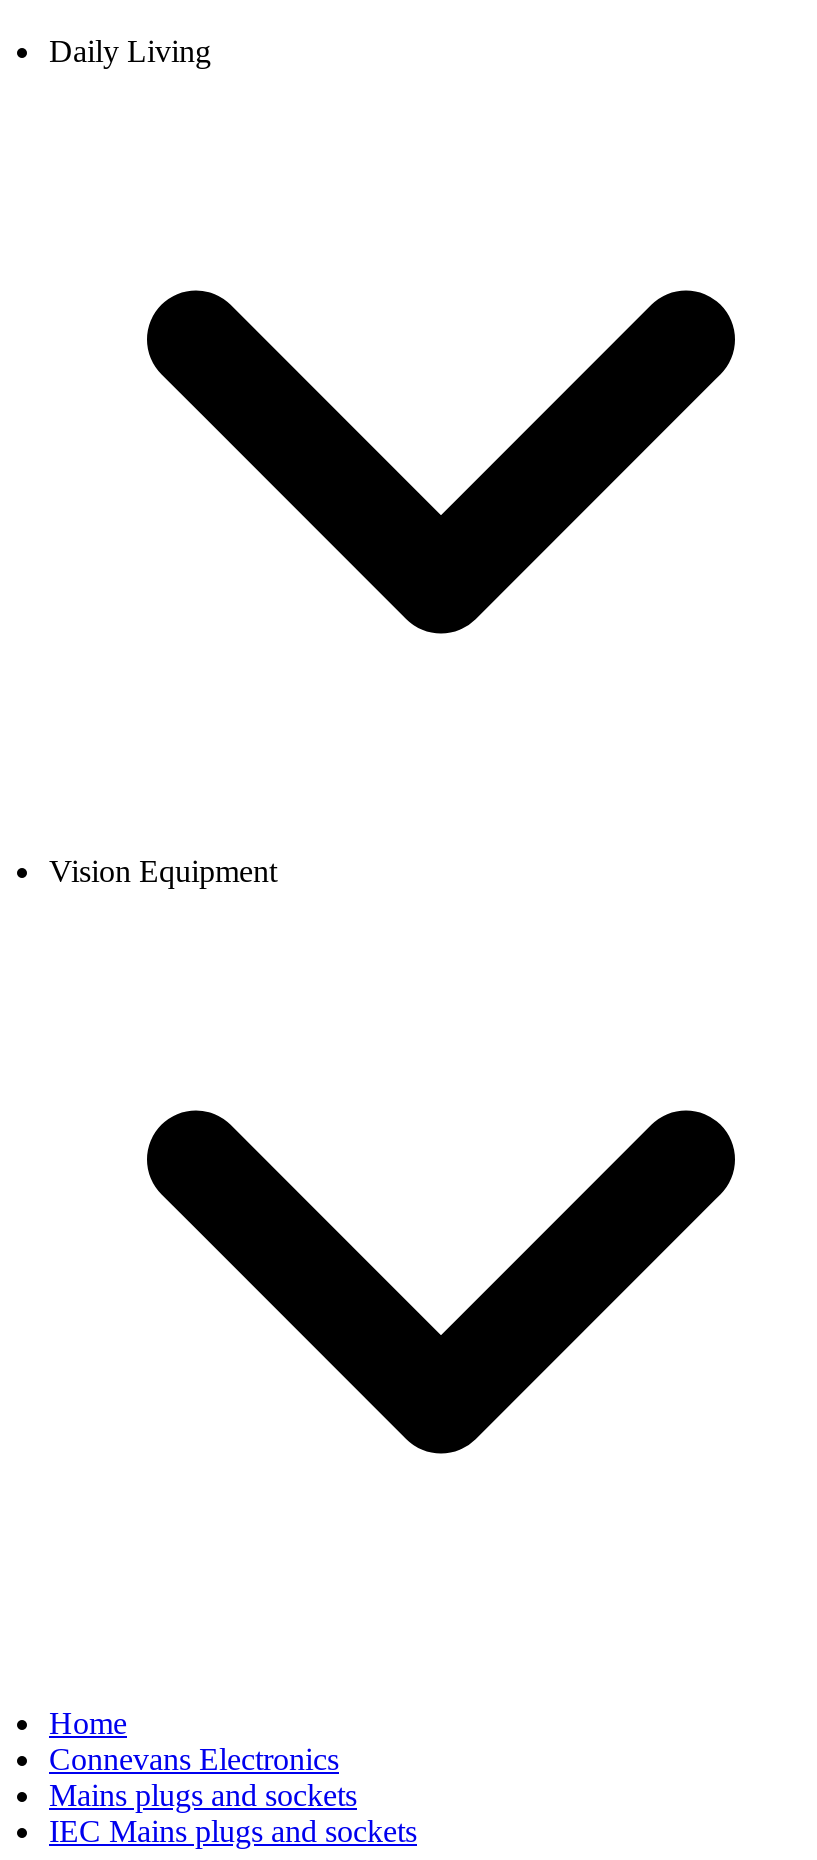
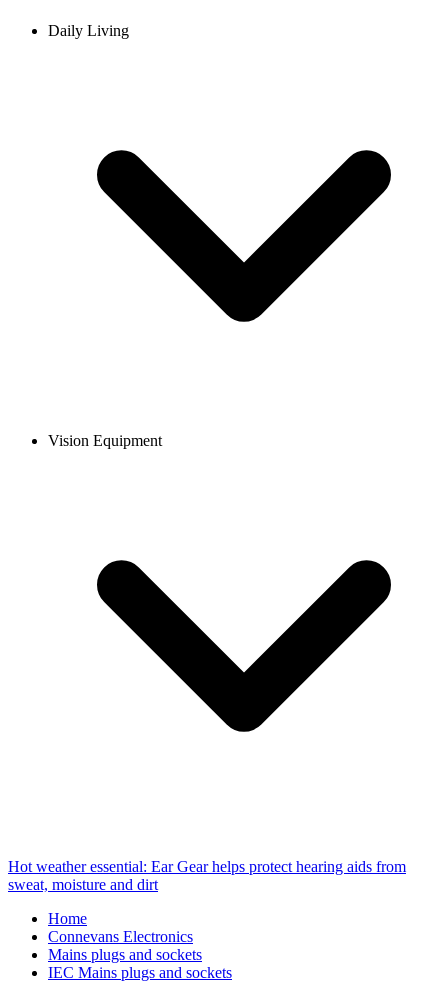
+ Hot weather essential: Ear Gear helps protect hearing aids from
+ sweat, moisture and dirt
